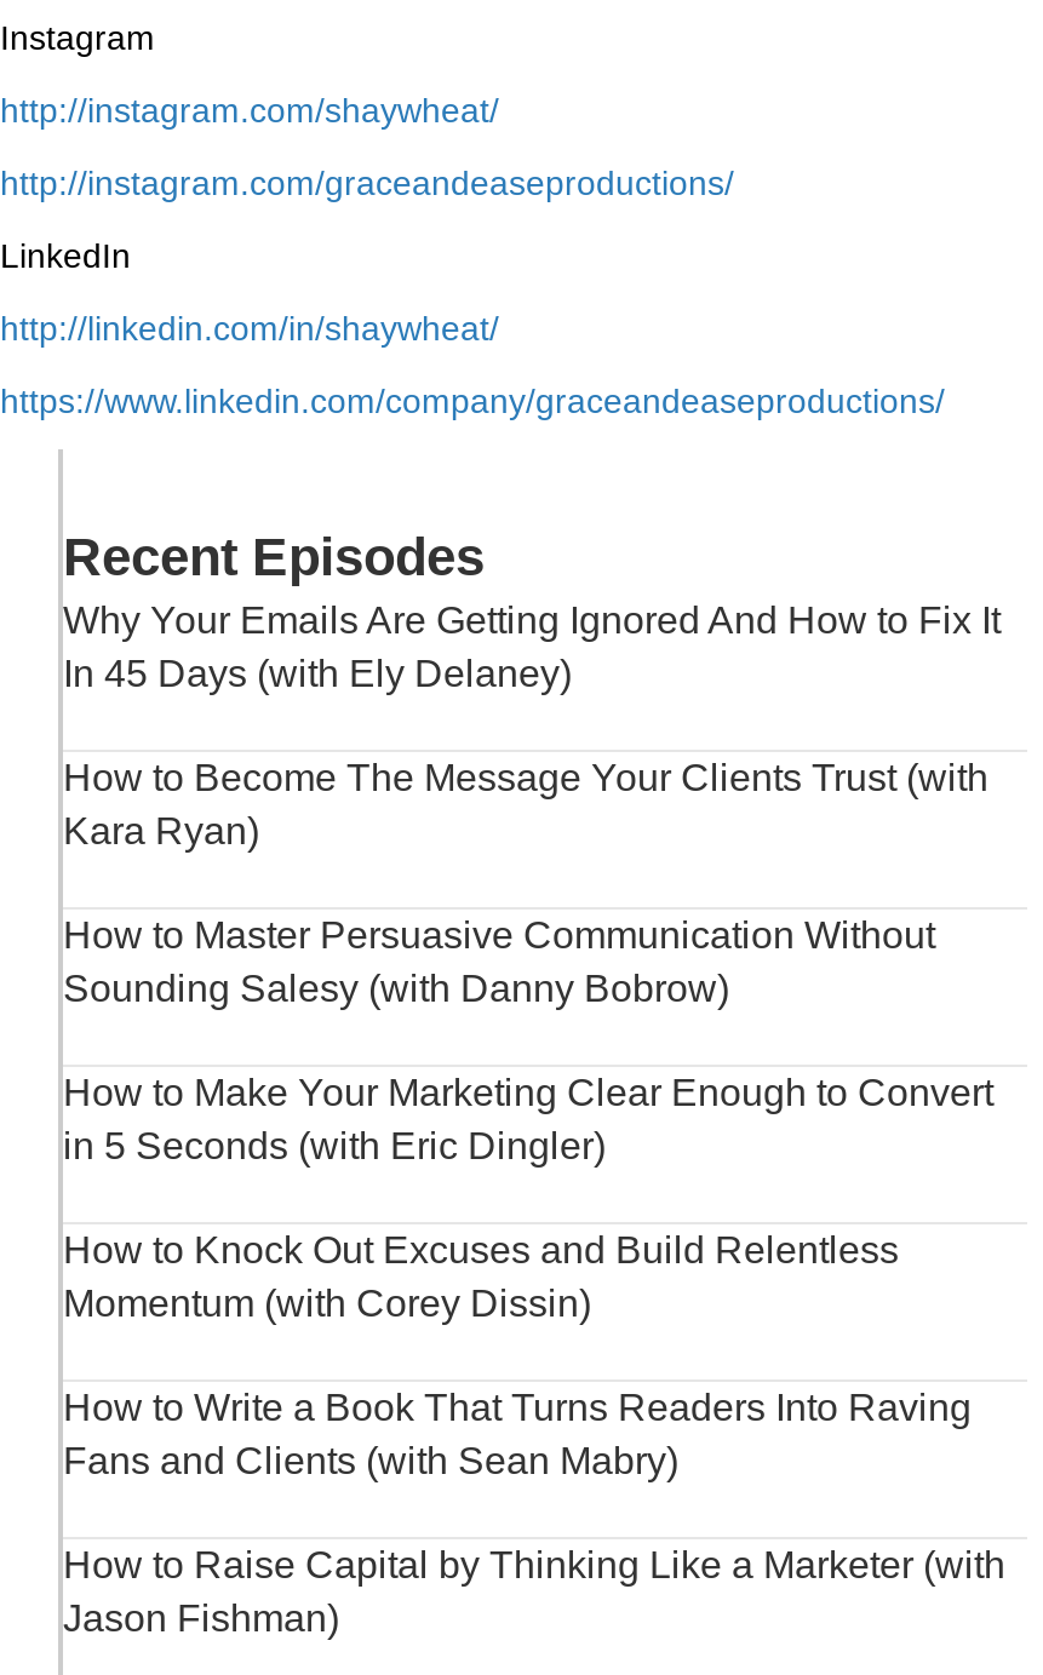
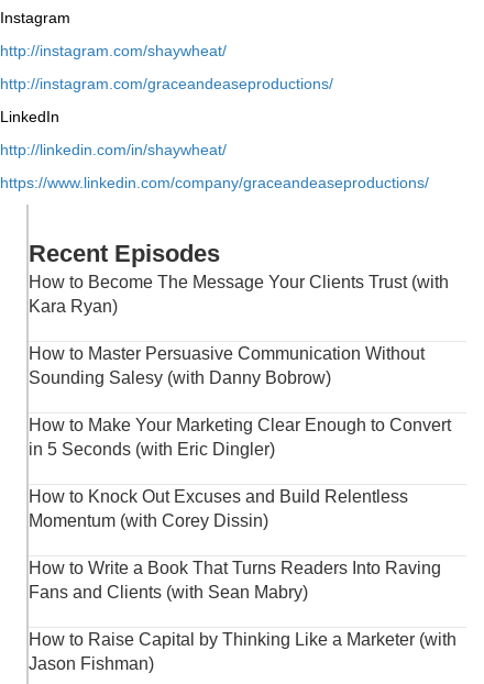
- Why Your Emails Are Getting Ignored And How to Fix It
- In 45 Days (with Ely Delaney)
